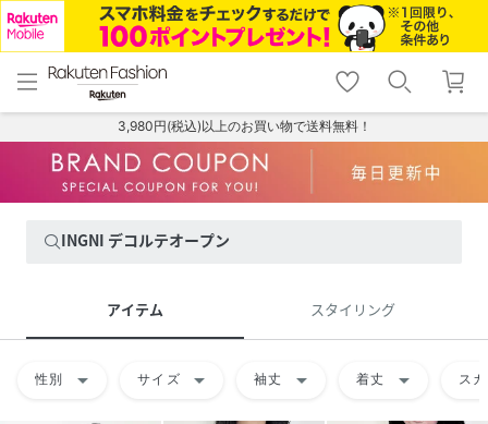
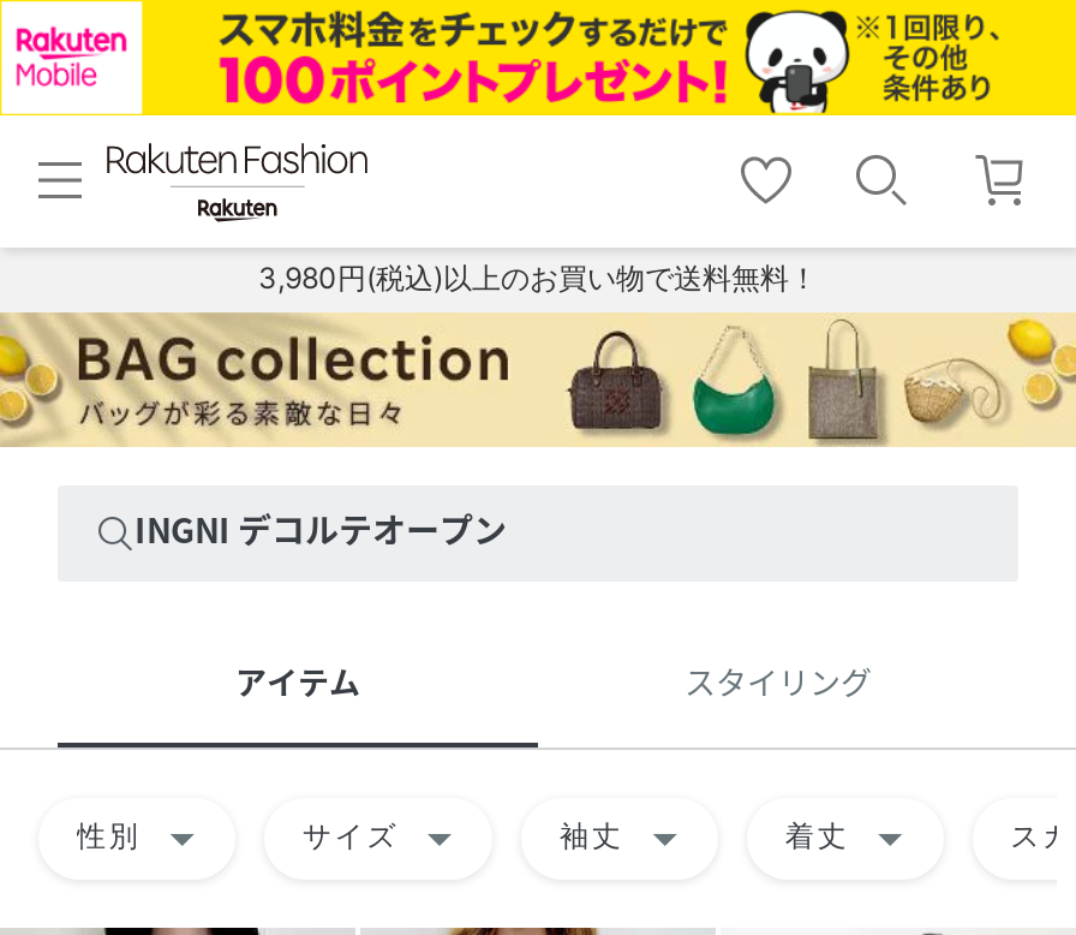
- [image]
+ [image]
